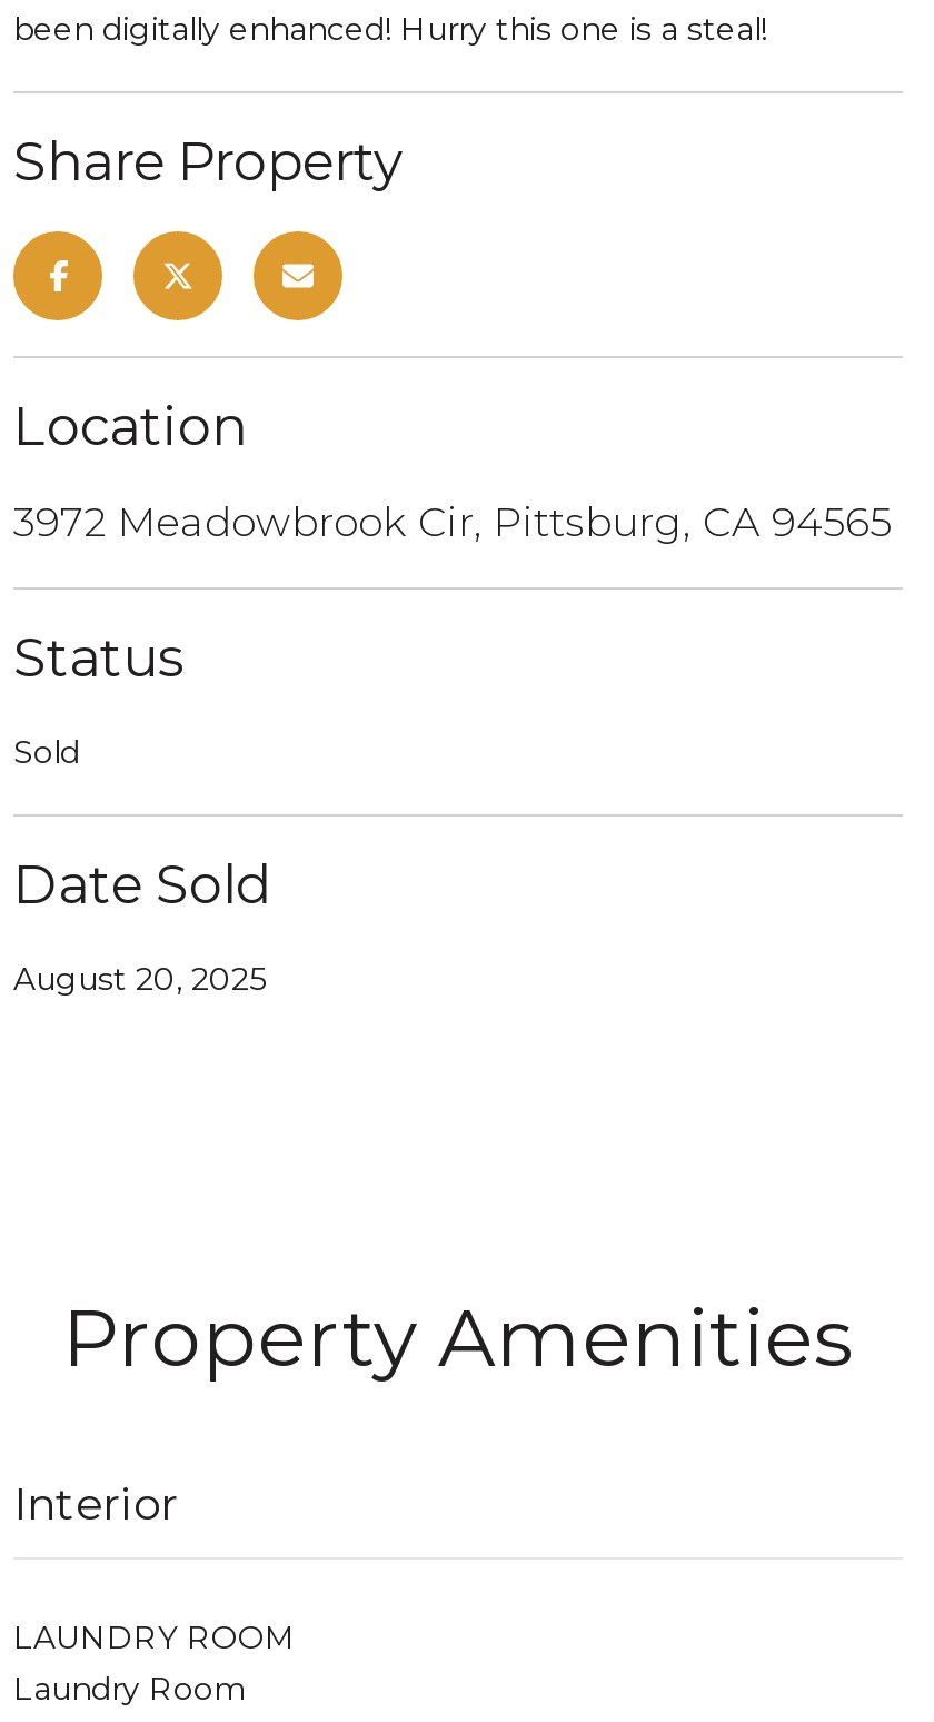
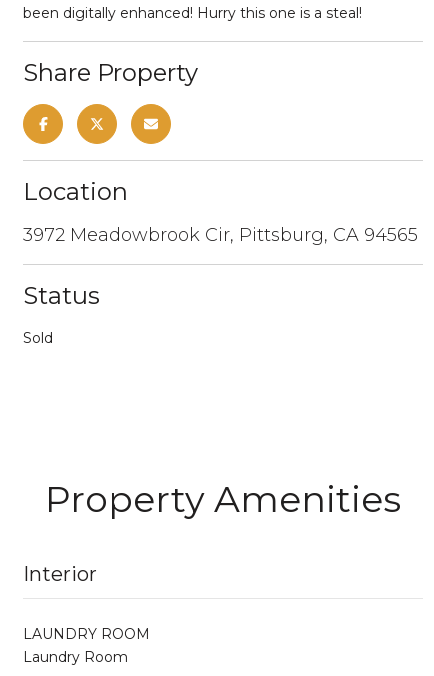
- Date Sold
- August 20, 2025
